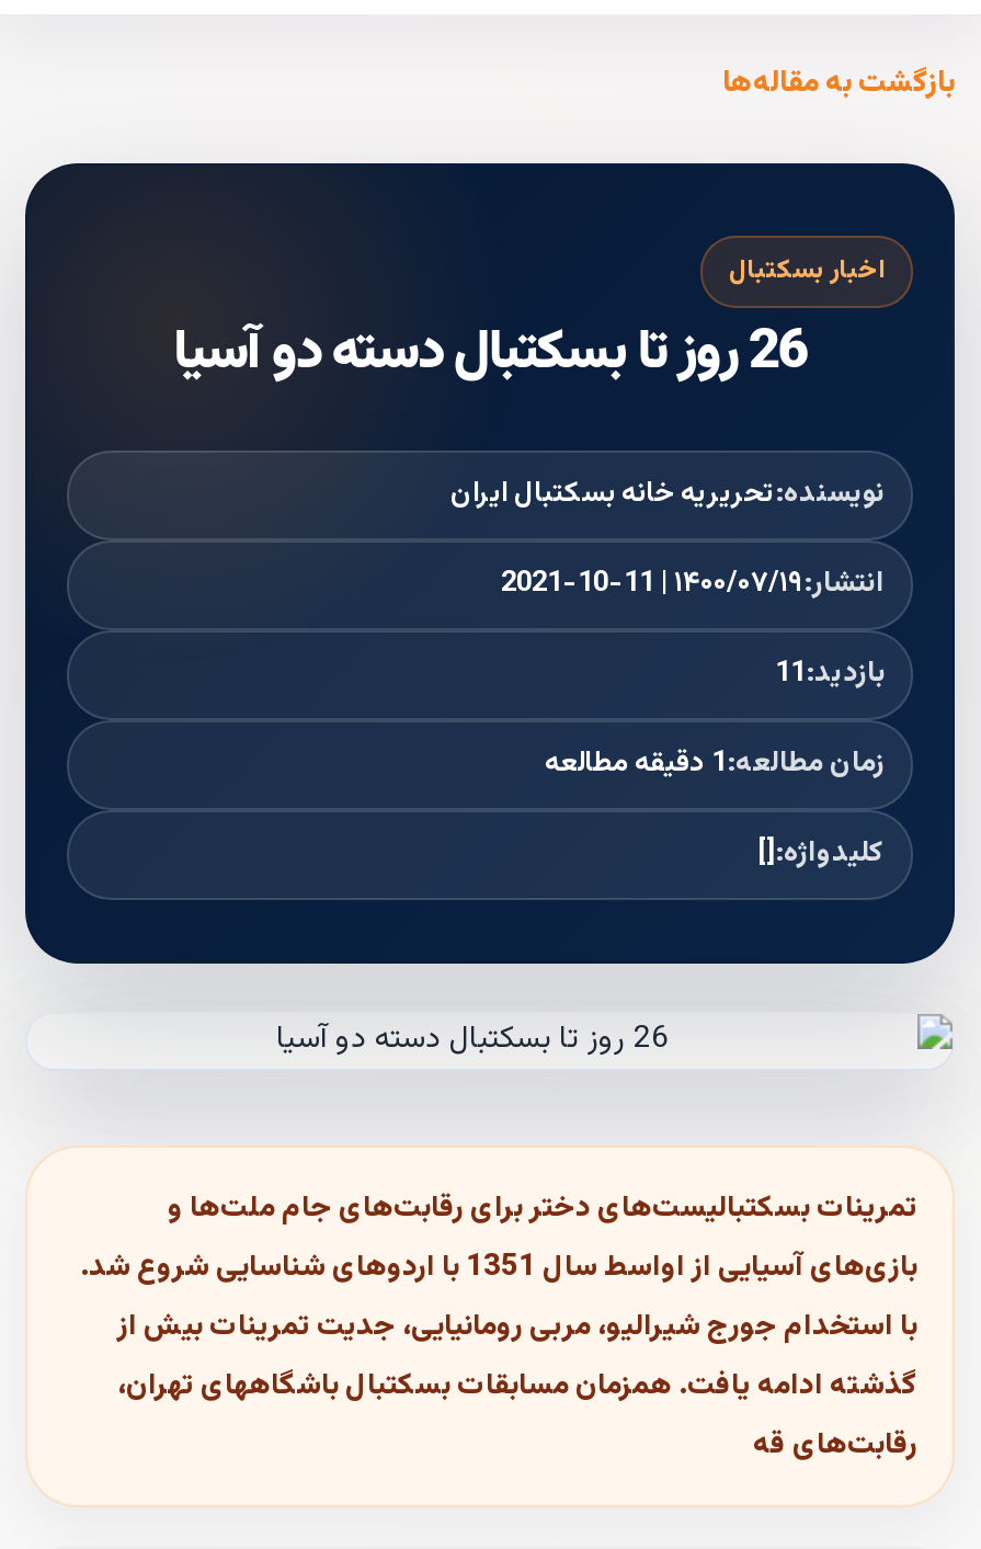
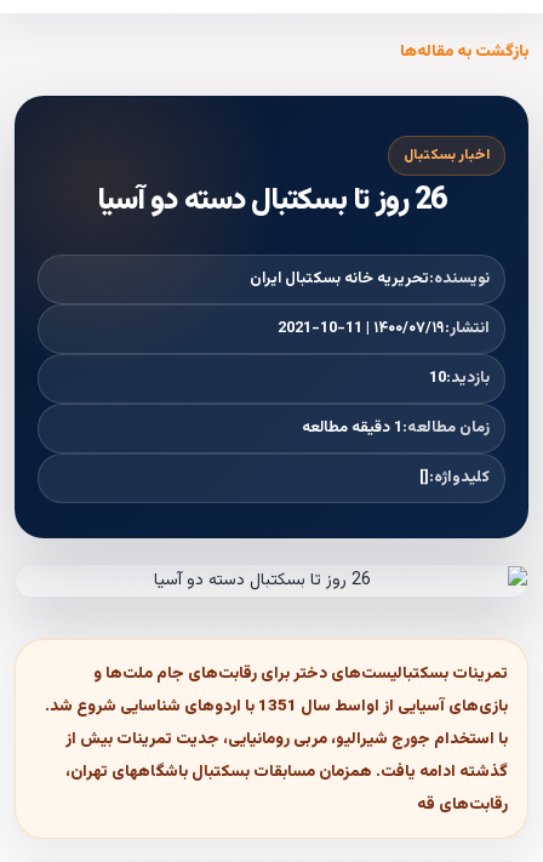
- بازدید:11
+ بازدید:10
